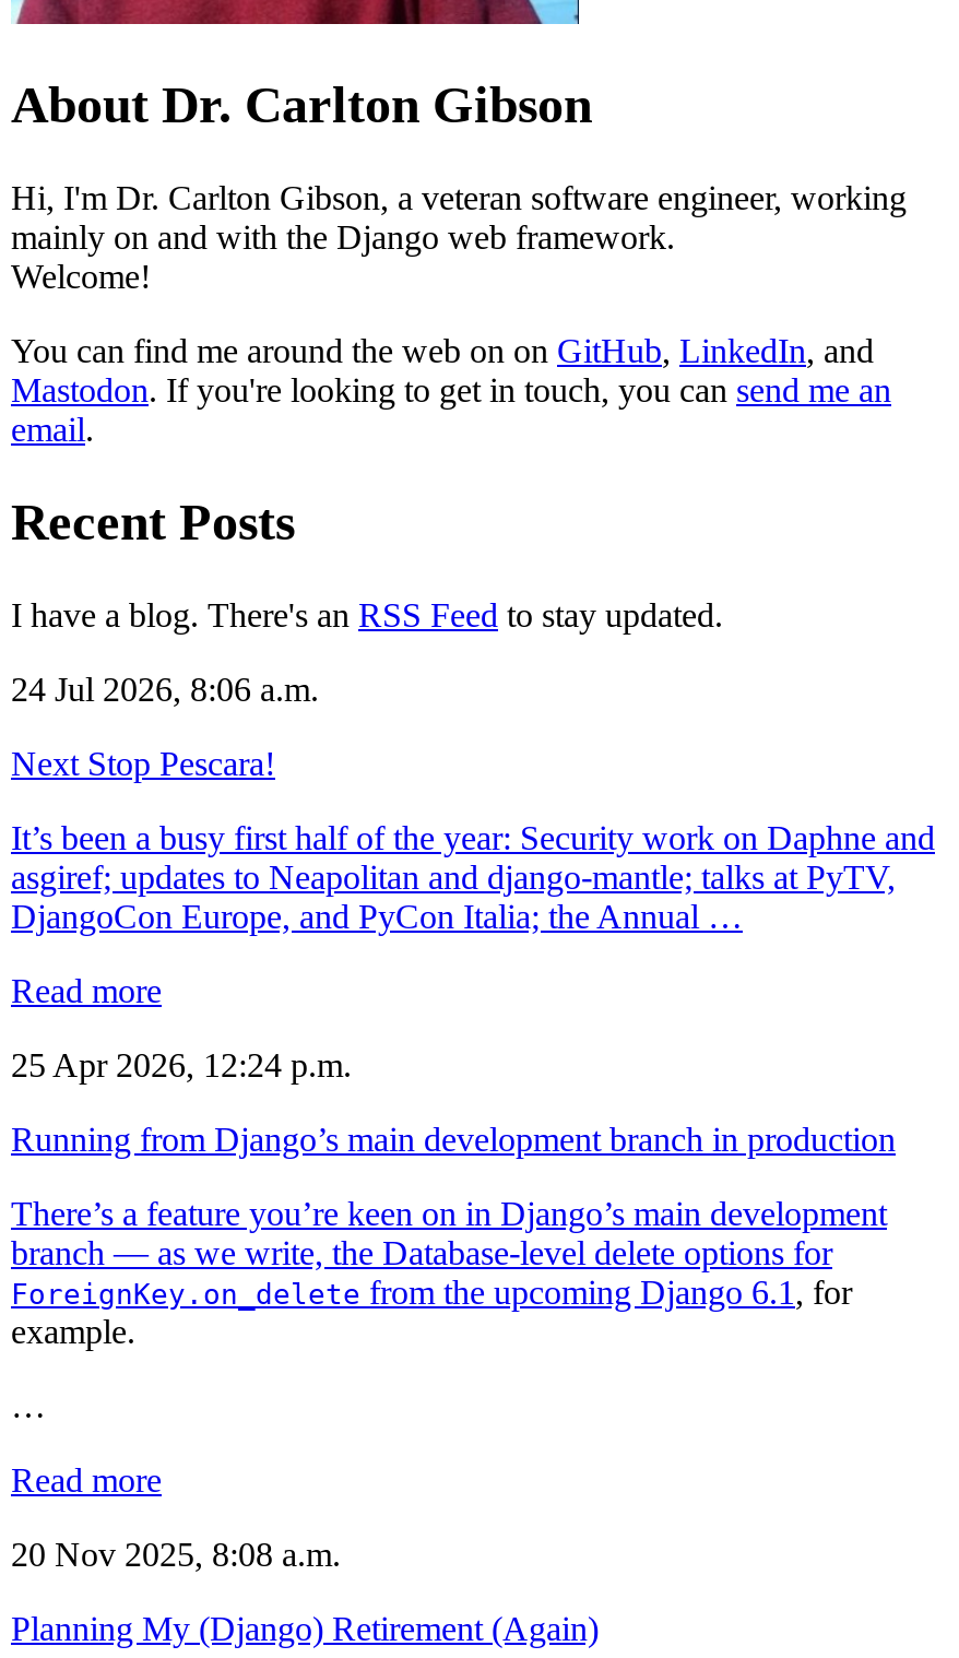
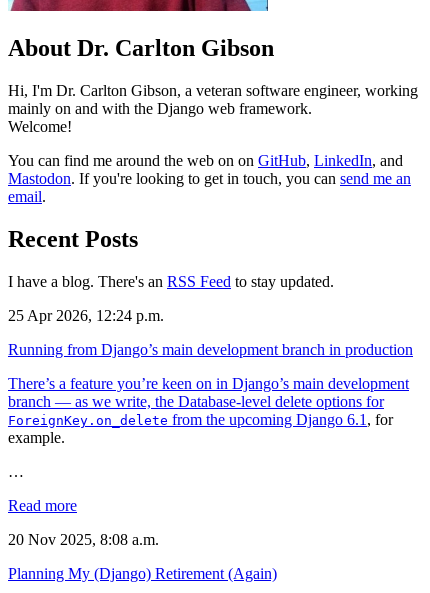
- 24 Jul 2026, 8:06 a.m.
- Next Stop Pescara!
- It’s been a busy first half of the year: Security work on Daphne and
- asgiref; updates to Neapolitan and django-mantle; talks at PyTV,
- DjangoCon Europe, and PyCon Italia; the Annual …
- Read more
